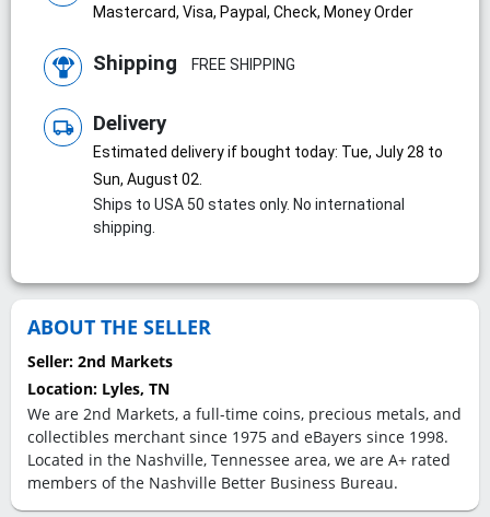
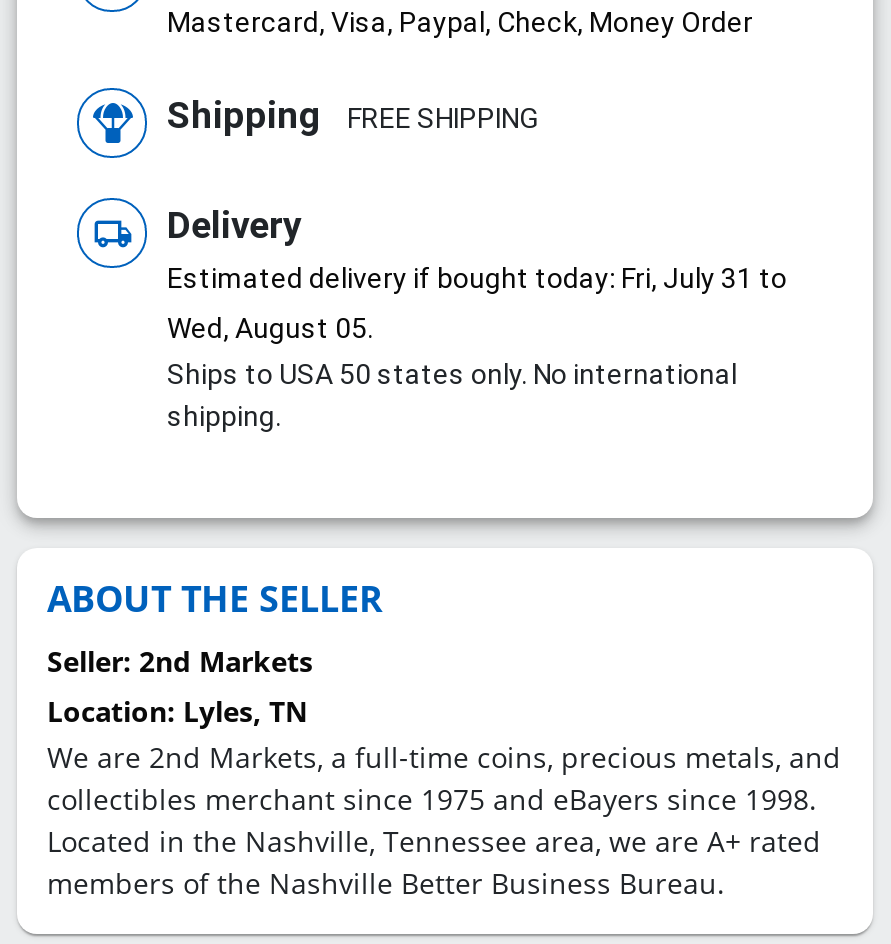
- Estimated delivery if bought today: Tue, July 28 to
+ Estimated delivery if bought today: Fri, July 31 to

- Sun, August 02.
+ Wed, August 05.
